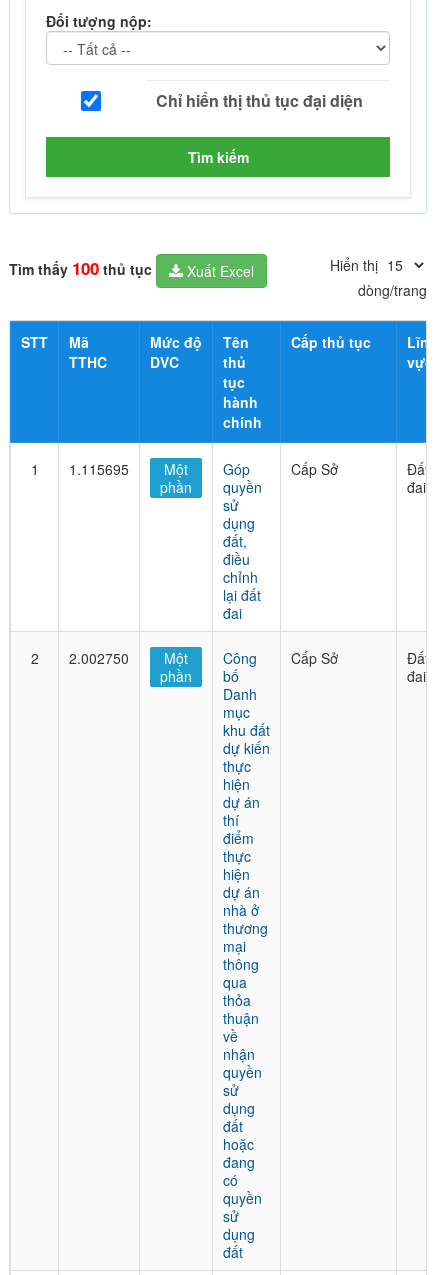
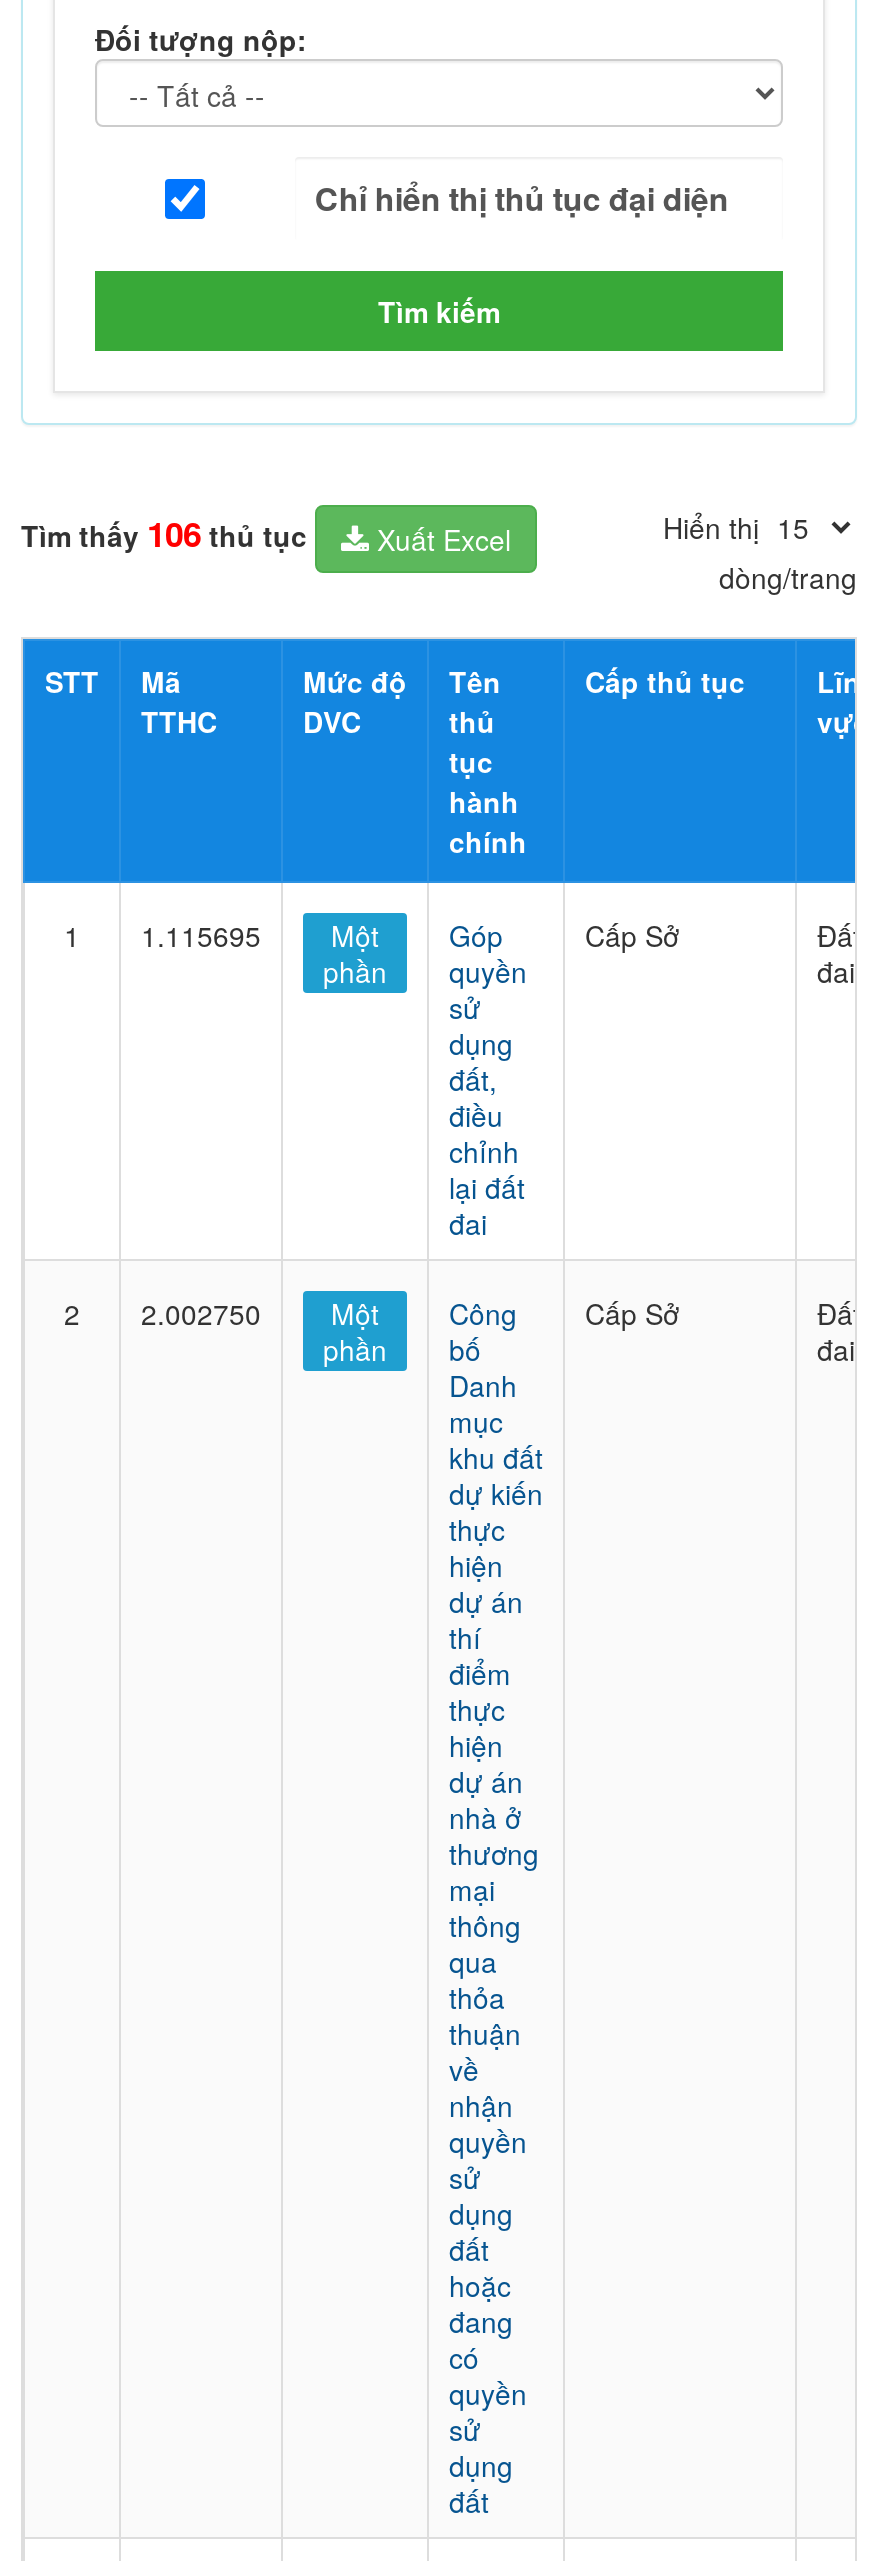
- Tìm thấy 100thủ tục
+ Tìm thấy 106thủ tục
